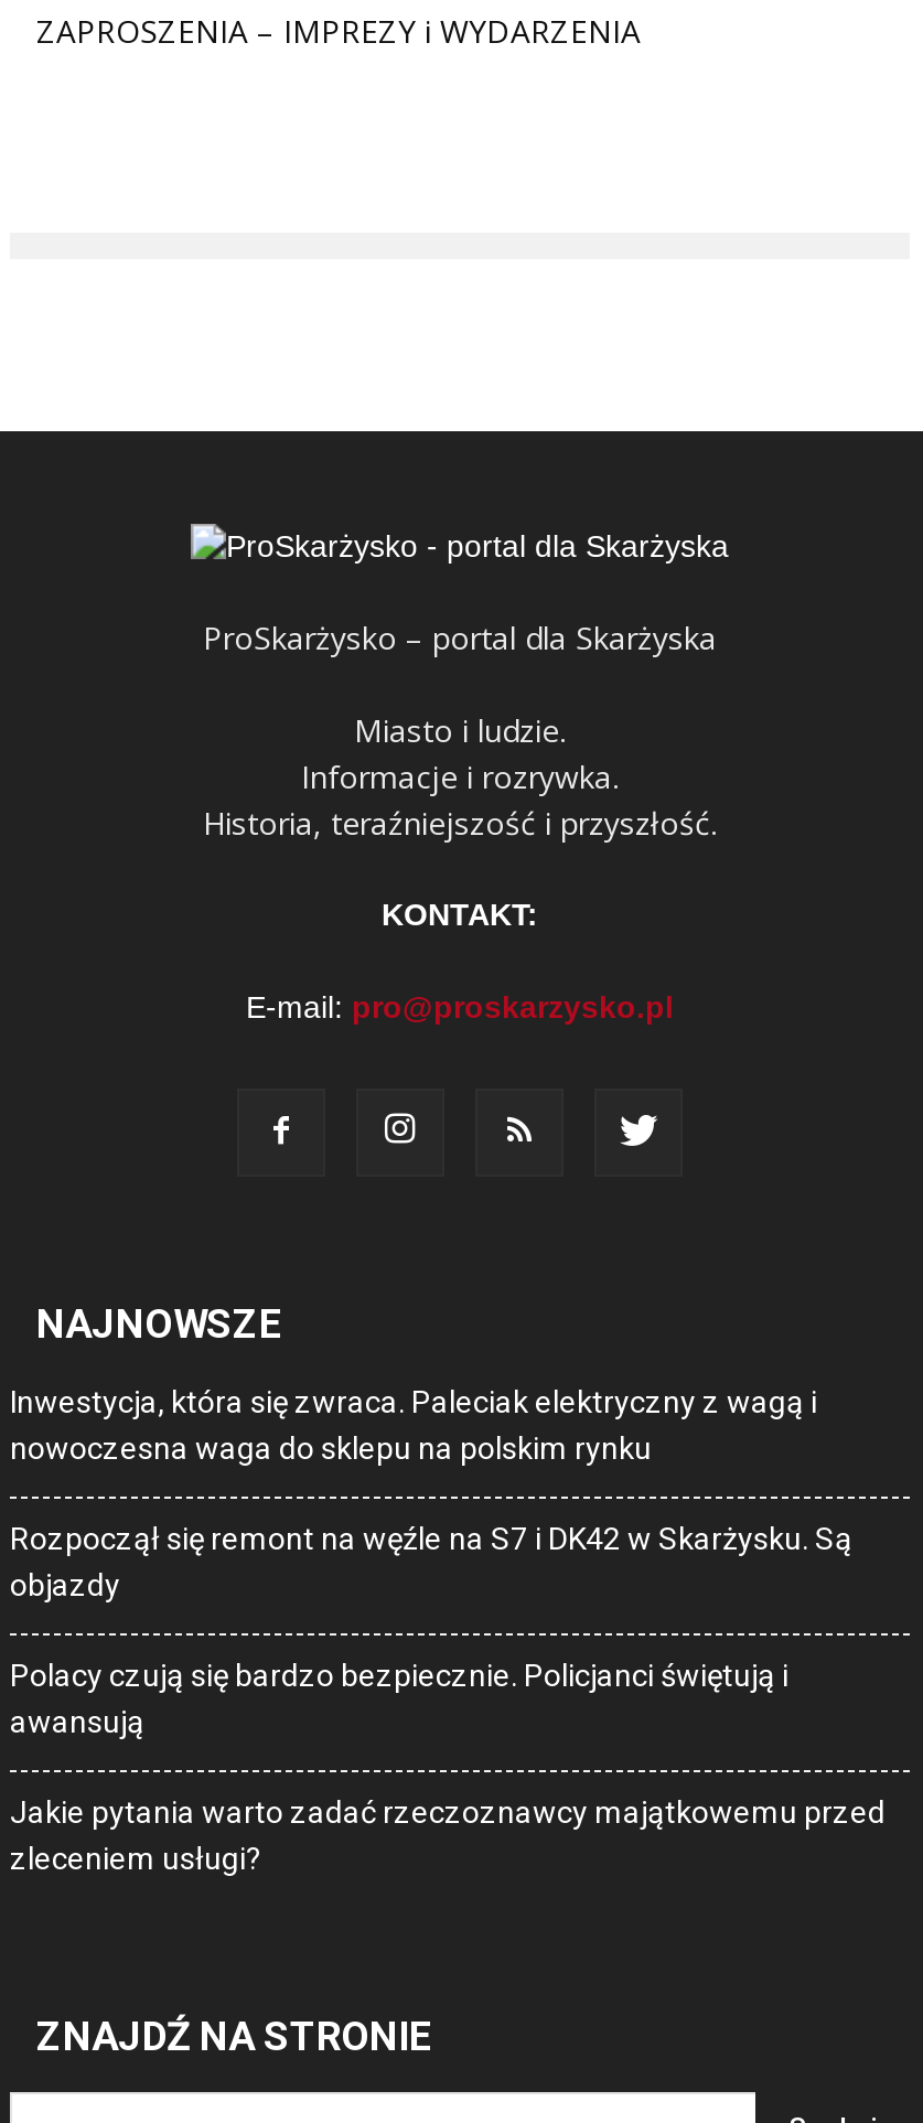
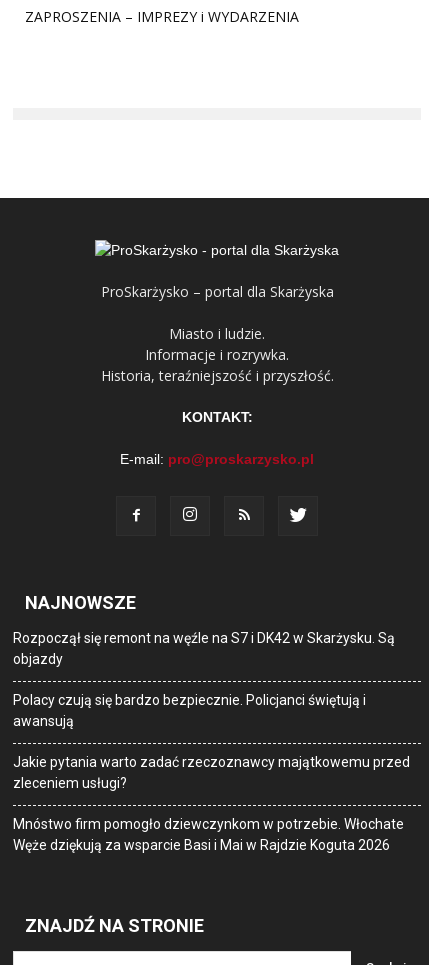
- Inwestycja, która się zwraca. Paleciak elektryczny z wagą i
- nowoczesna waga do sklepu na polskim rynku

moved up: Rozpoczął się remont na węźle na S7 i DK42 w Skarżysku. Są | objazdy | Polacy czują się bardzo bezpiecznie. Policjanci świętują i | awansują | Jakie pytania warto zadać rzeczoznawcy majątkowemu przed | zleceniem usługi?

+ Mnóstwo firm pomogło dziewczynkom w potrzebie. Włochate
+ Węże dziękują za wsparcie Basi i Mai w Rajdzie Koguta 2026
